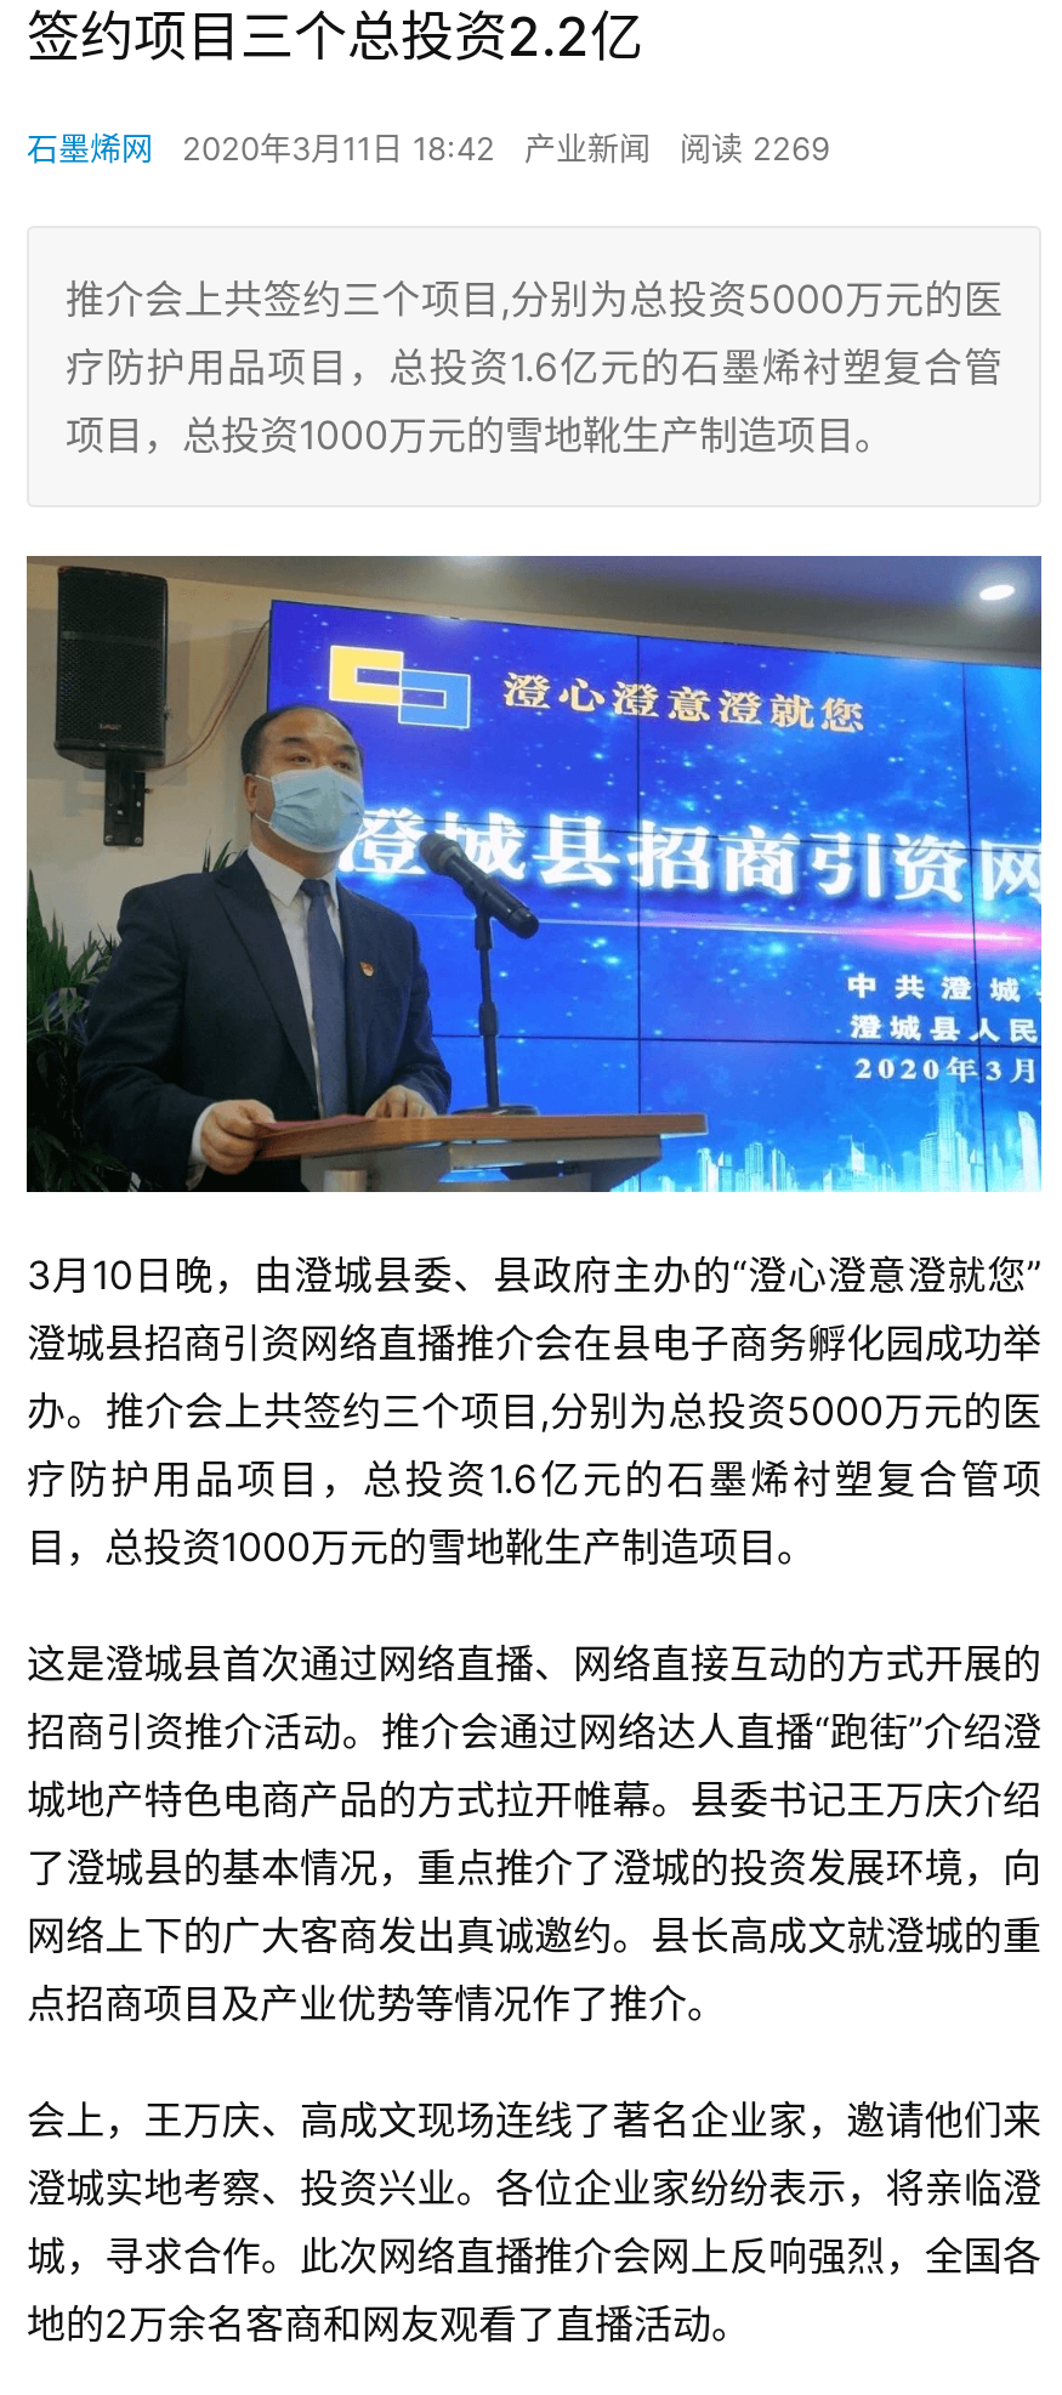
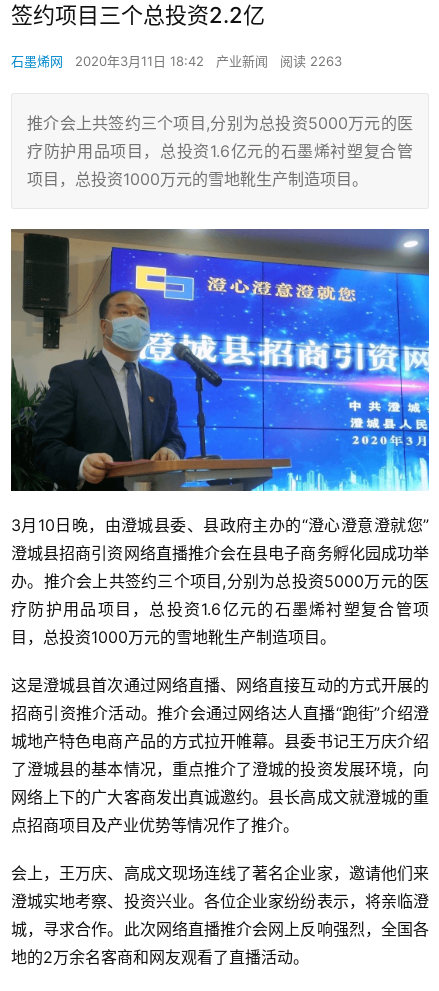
- 石墨烯网 2020年3月11日 18:42 产业新闻 阅读 2269
+ 石墨烯网 2020年3月11日 18:42 产业新闻 阅读 2263
